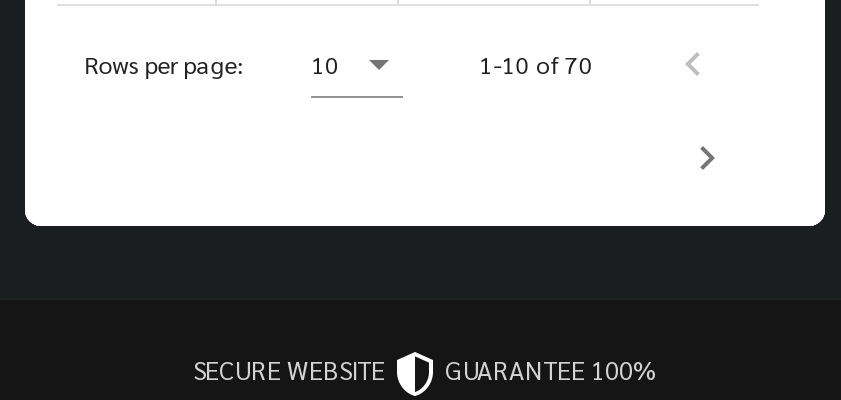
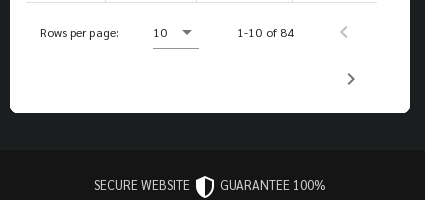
- 1-10 of 70
+ 1-10 of 84
